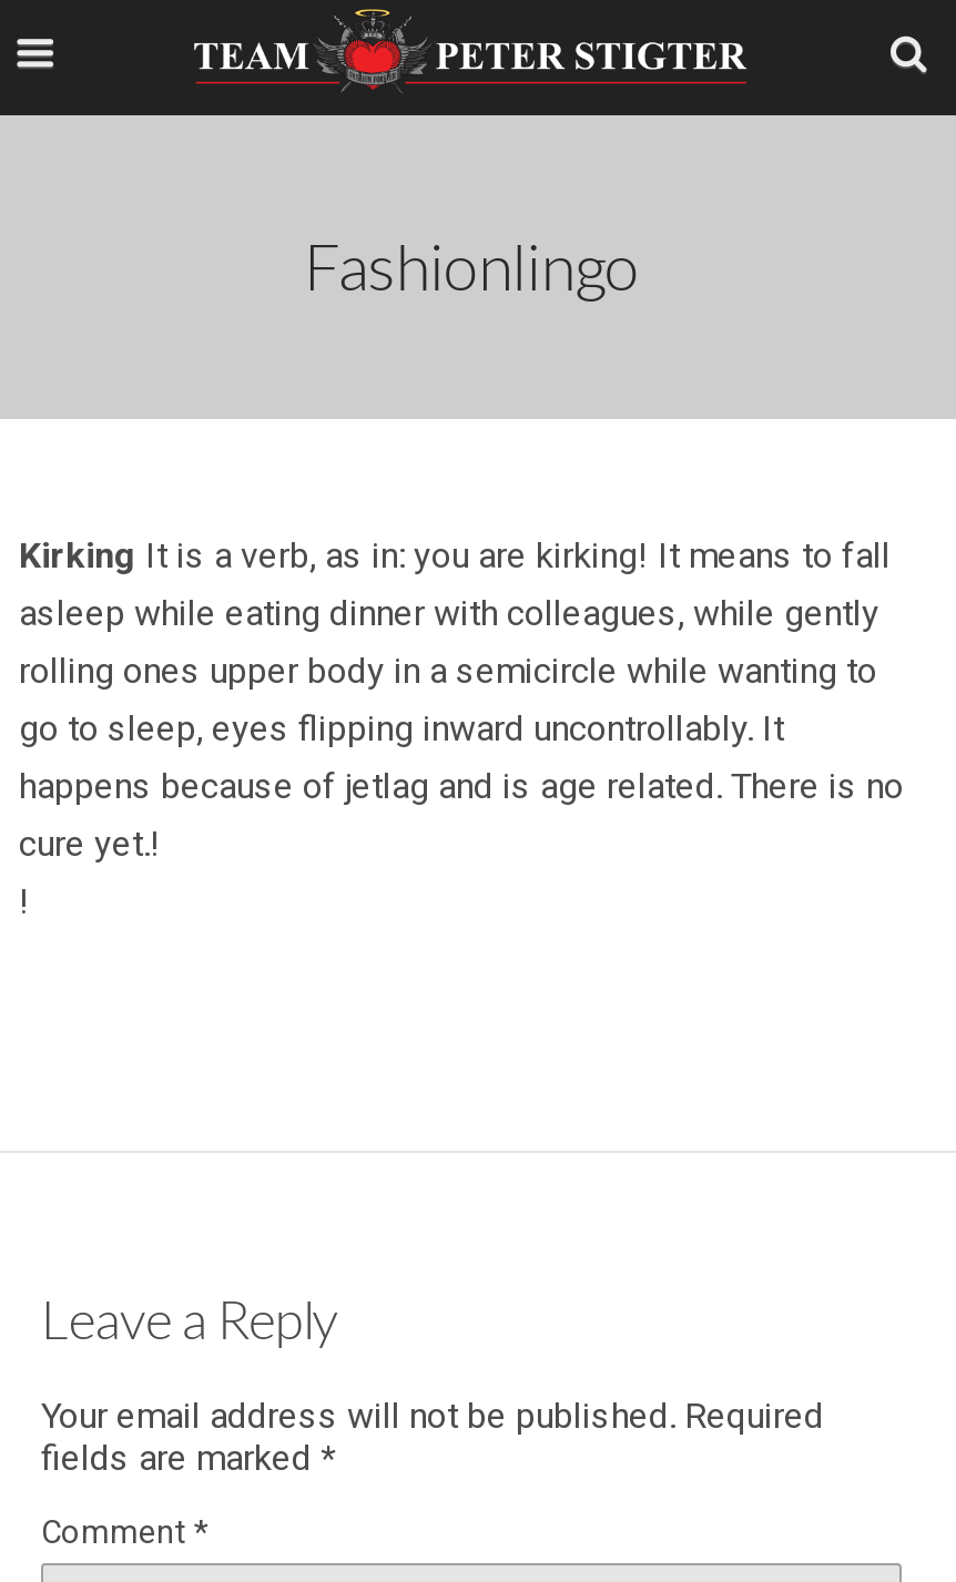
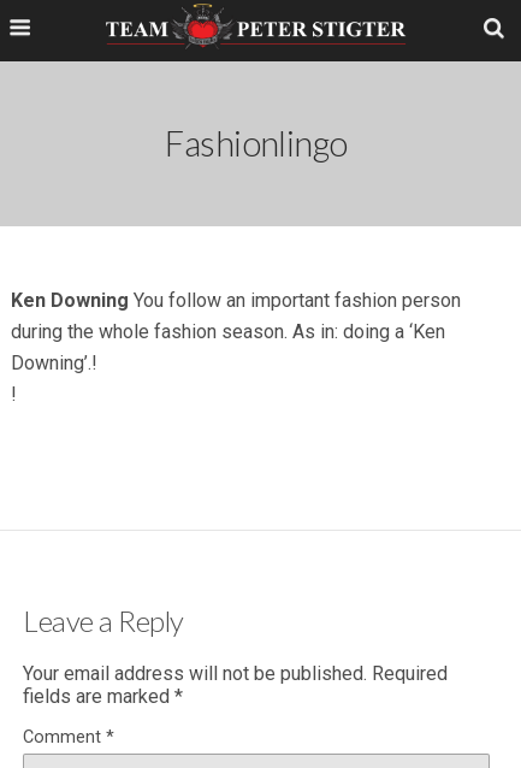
- Kirking It is a verb, as in: you are kirking! It means to fall
- asleep while eating dinner with colleagues, while gently
- rolling ones upper body in a semicircle while wanting to
- go to sleep, eyes flipping inward uncontrollably. It
- happens because of jetlag and is age related. There is no
- cure yet.!
+ Ken Downing You follow an important fashion person
+ during the whole fashion season. As in: doing a ‘Ken
+ Downing’.!
